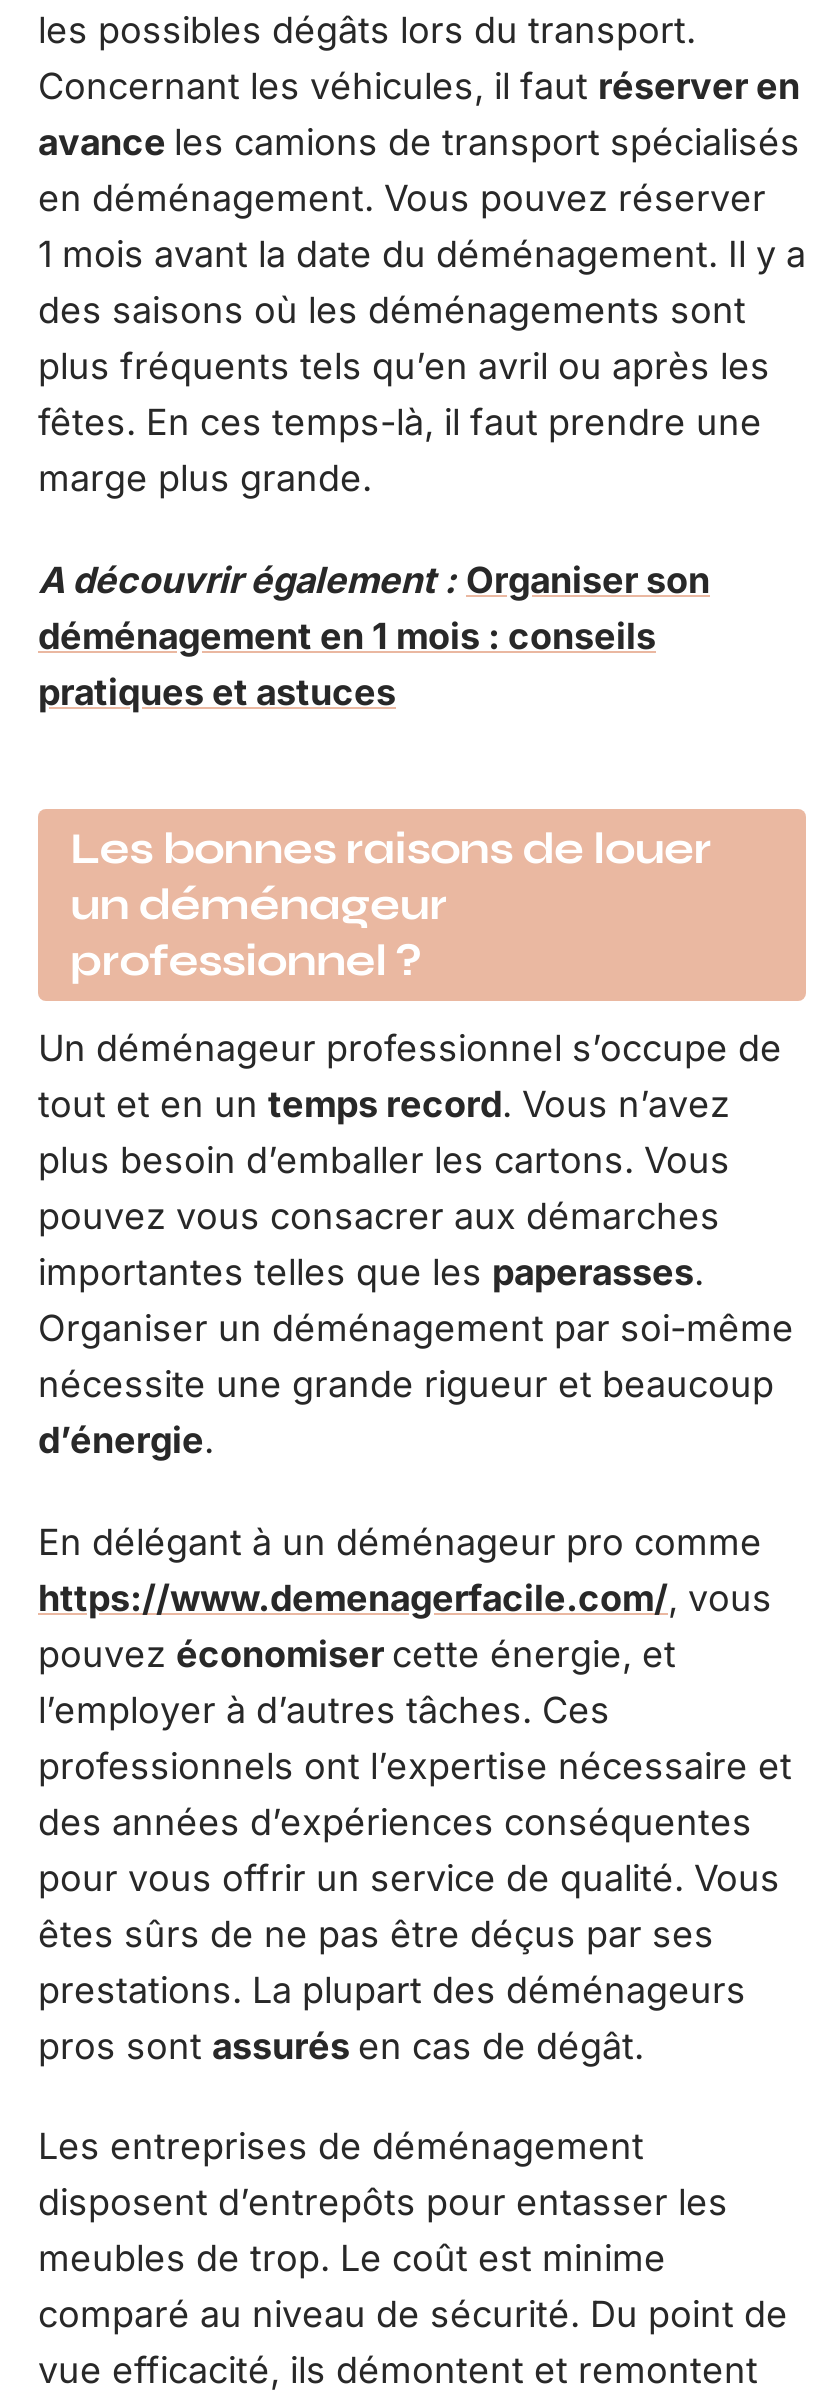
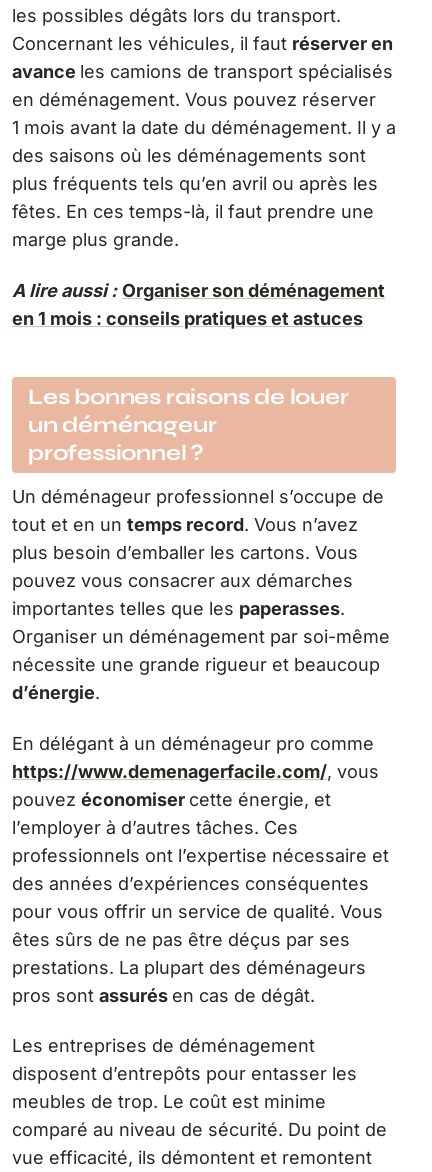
- A découvrir également : Organiser son
- déménagement en 1 mois : conseils
- pratiques et astuces
+ A lire aussi : Organiser son déménagement
+ en 1 mois : conseils pratiques et astuces
